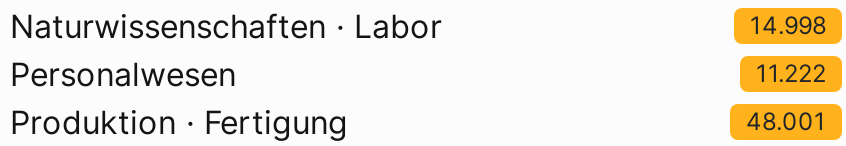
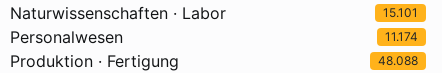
- 14.998
+ 15.101

- 11.222
+ 11.174

- 48.001
+ 48.088
